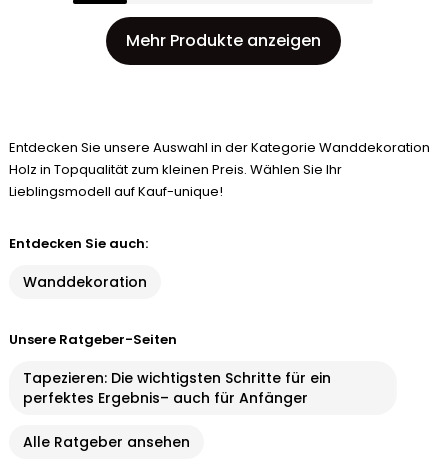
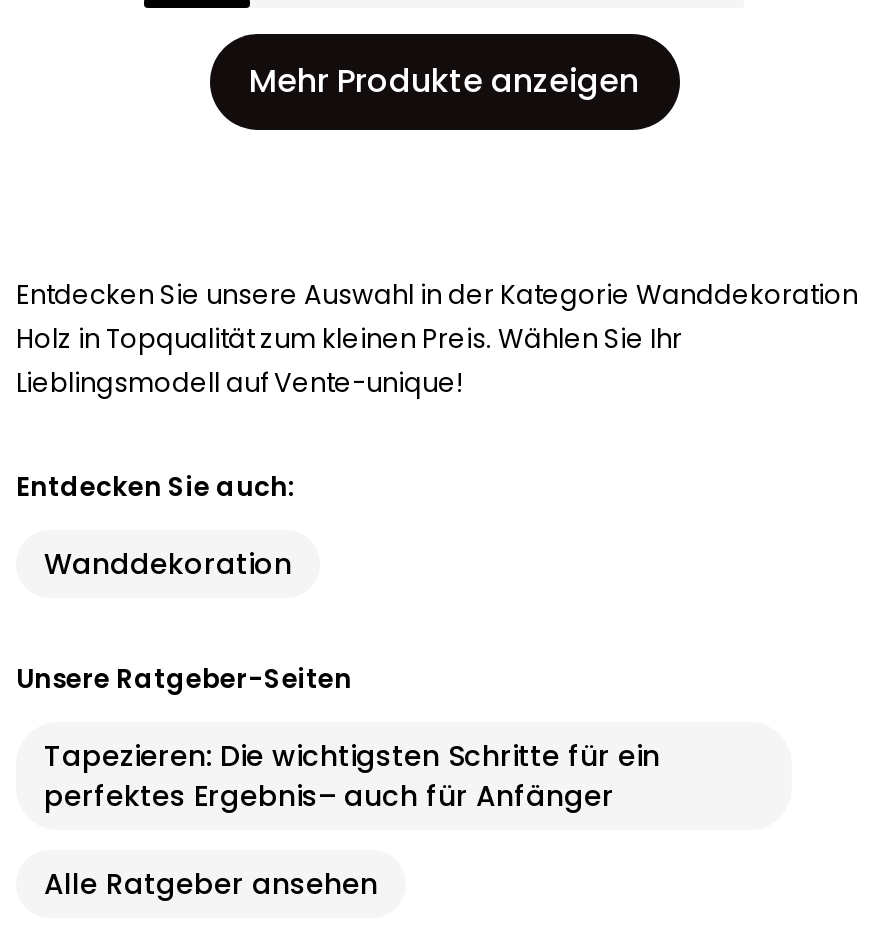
- Lieblingsmodell auf Kauf-unique!
+ Lieblingsmodell auf Vente-unique!
